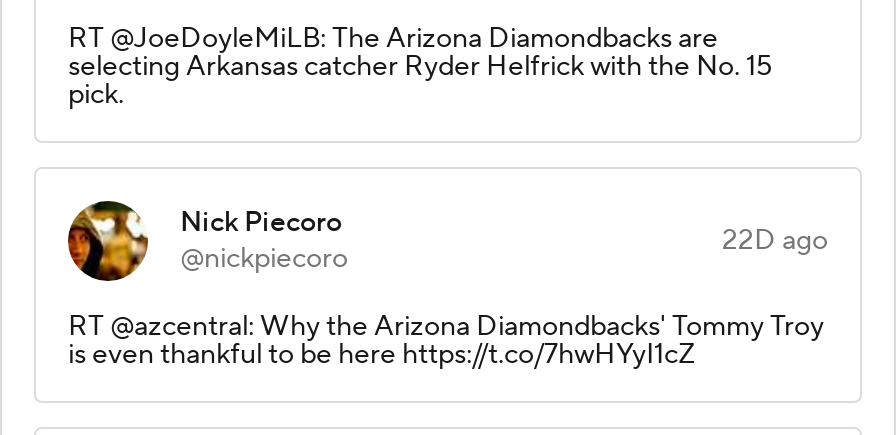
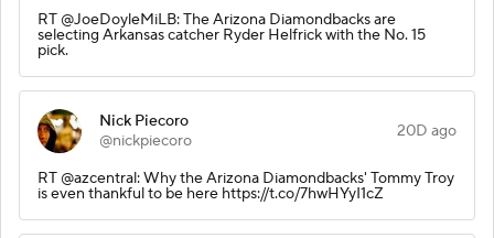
- 22D ago
+ 20D ago
